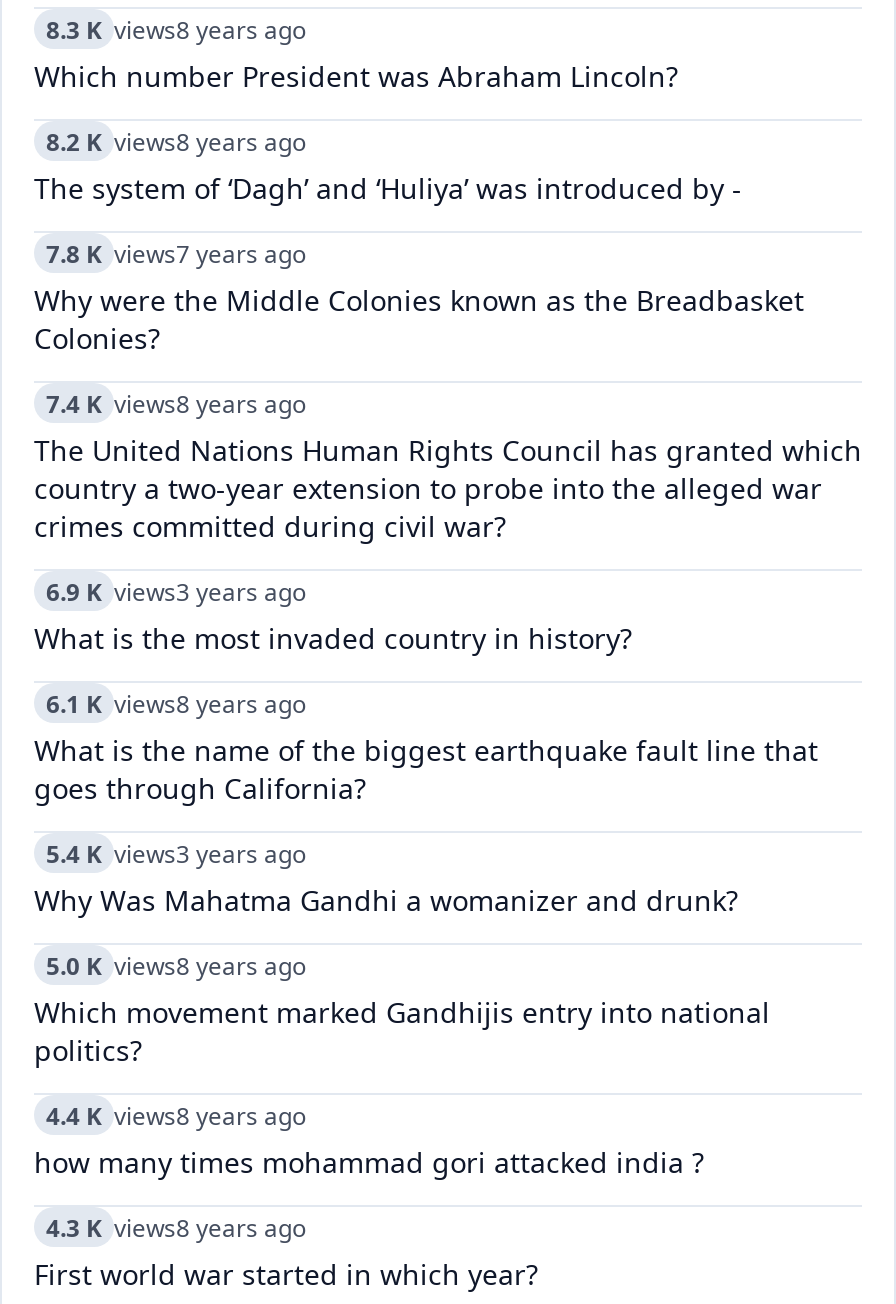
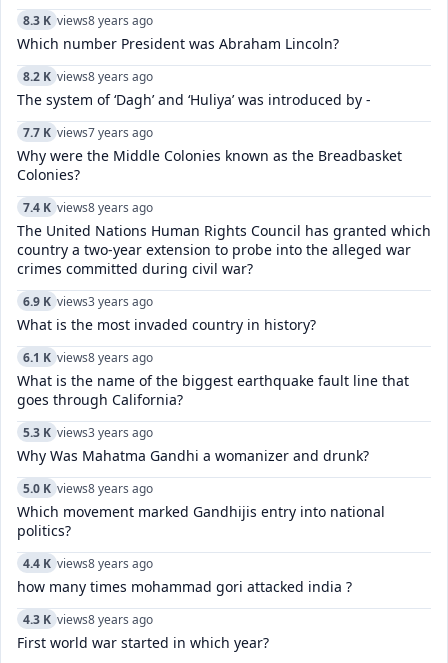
- 7.8 K views7 years ago
+ 7.7 K views7 years ago

- 5.4 K views3 years ago
+ 5.3 K views3 years ago
